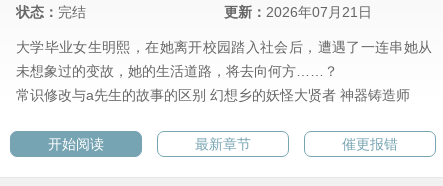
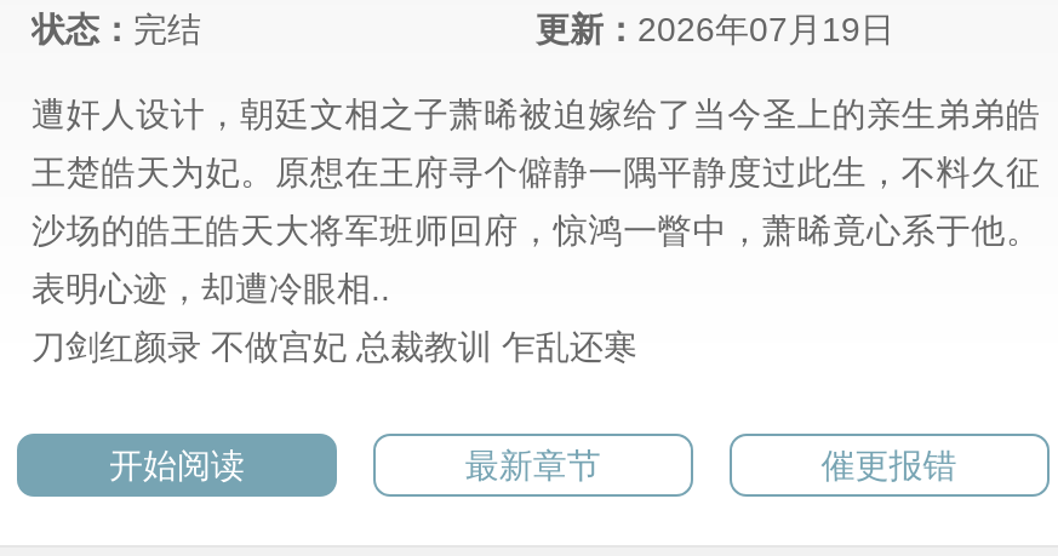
- 更新：2026年07月21日
- 大学毕业女生明熙，在她离开校园踏入社会后，遭遇了一连串她从
- 未想象过的变故，她的生活道路，将去向何方……？
- 常识修改与a先生的故事的区别 幻想乡的妖怪大贤者 神器铸造师
+ 更新：2026年07月19日
+ 遭奸人设计，朝廷文相之子萧晞被迫嫁给了当今圣上的亲生弟弟皓
+ 王楚皓天为妃。原想在王府寻个僻静一隅平静度过此生，不料久征
+ 沙场的皓王皓天大将军班师回府，惊鸿一瞥中，萧晞竟心系于他。
+ 表明心迹，却遭冷眼相..
+ 刀剑红颜录 不做宫妃 总裁教训 乍乱还寒
